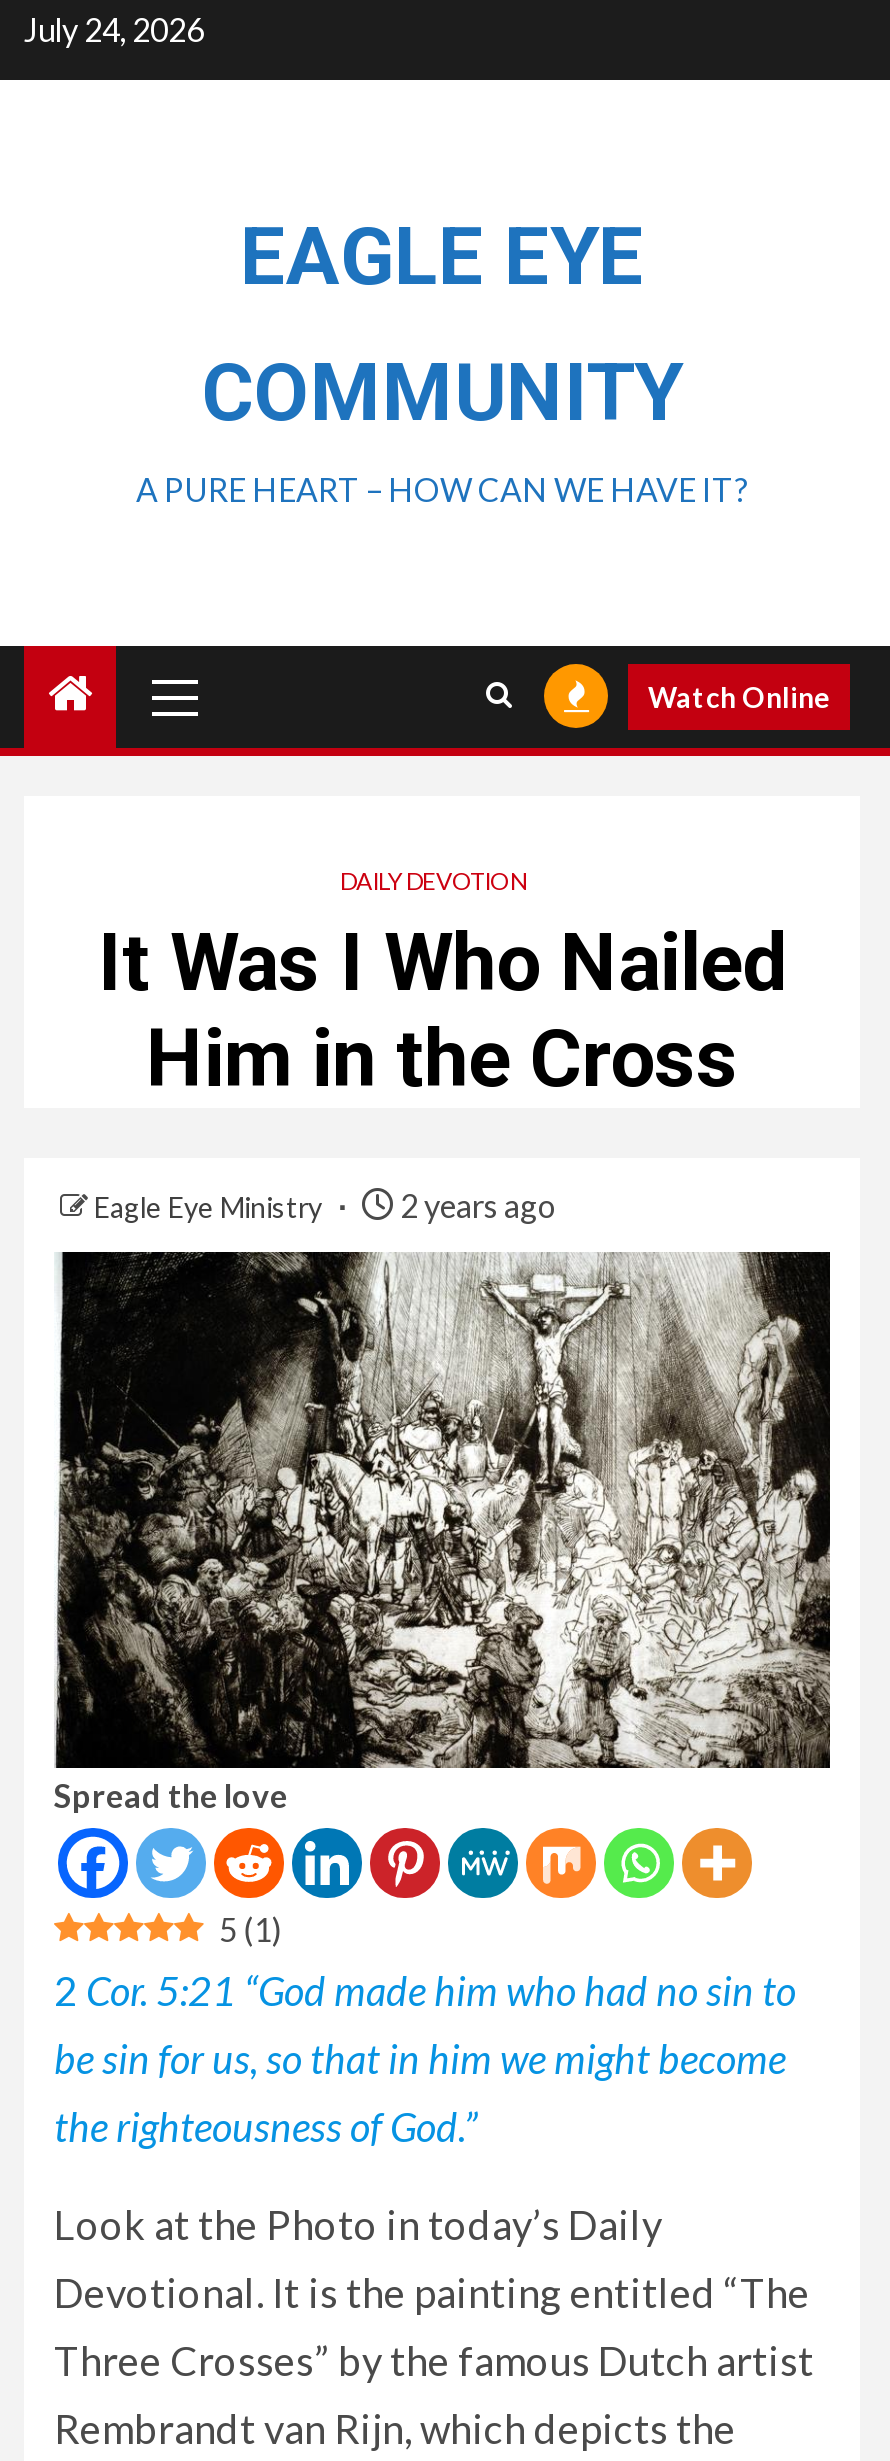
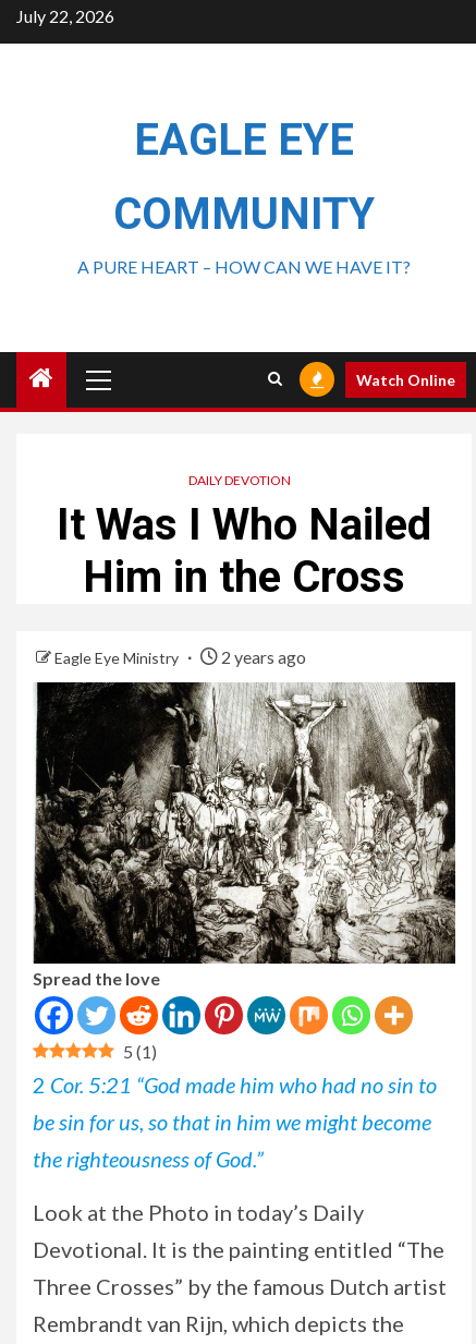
- July 24, 2026
+ July 22, 2026
